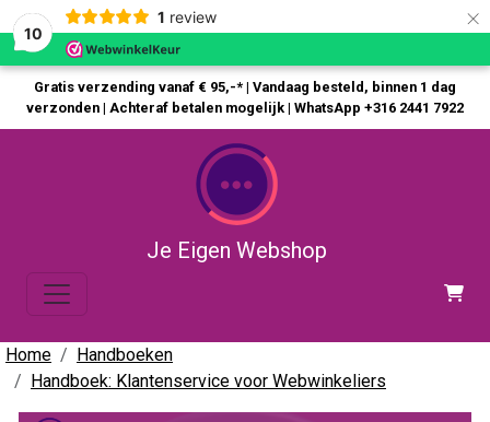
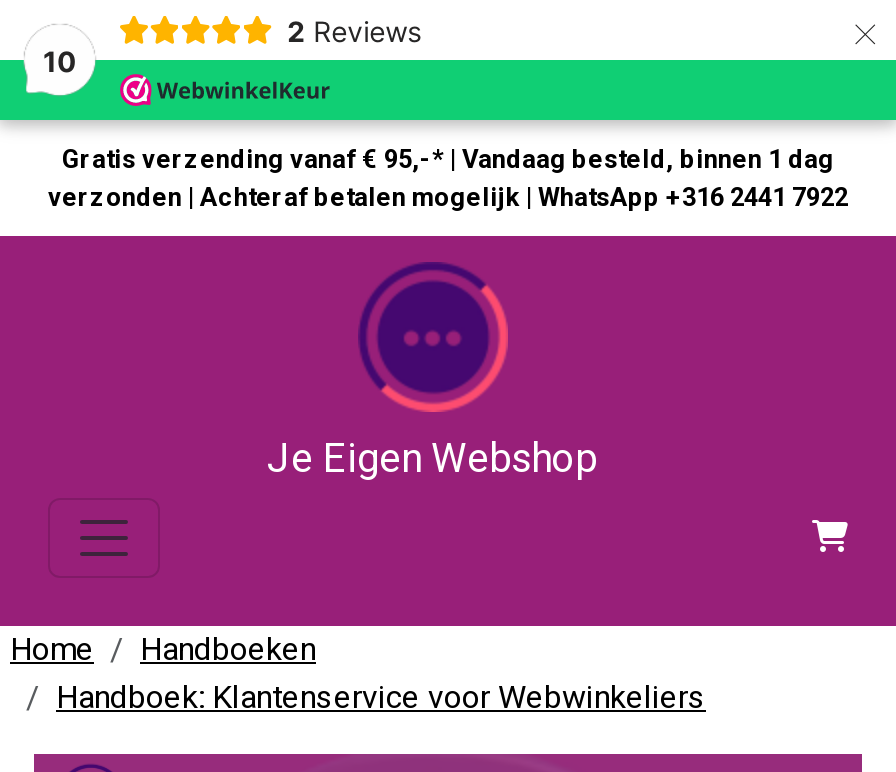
- 1 review
+ 2 Reviews
